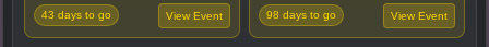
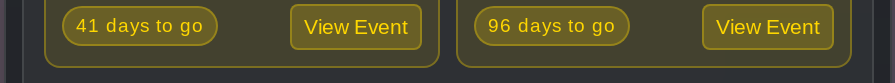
- 43 days to go
+ 41 days to go

- 98 days to go
+ 96 days to go
